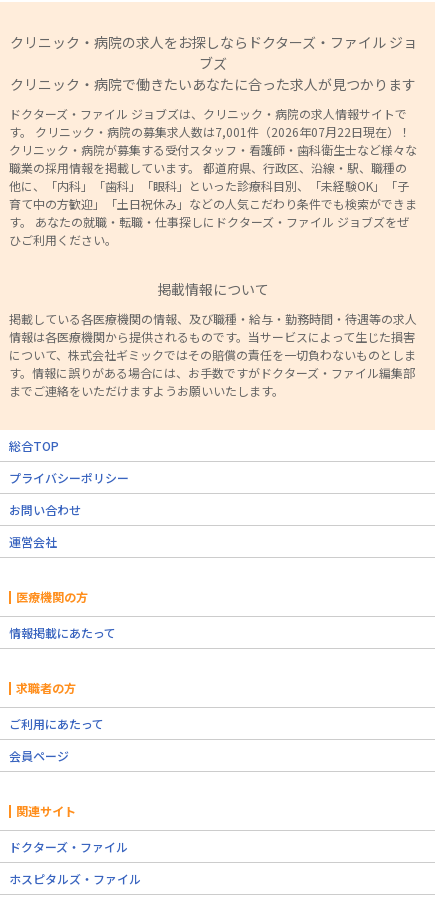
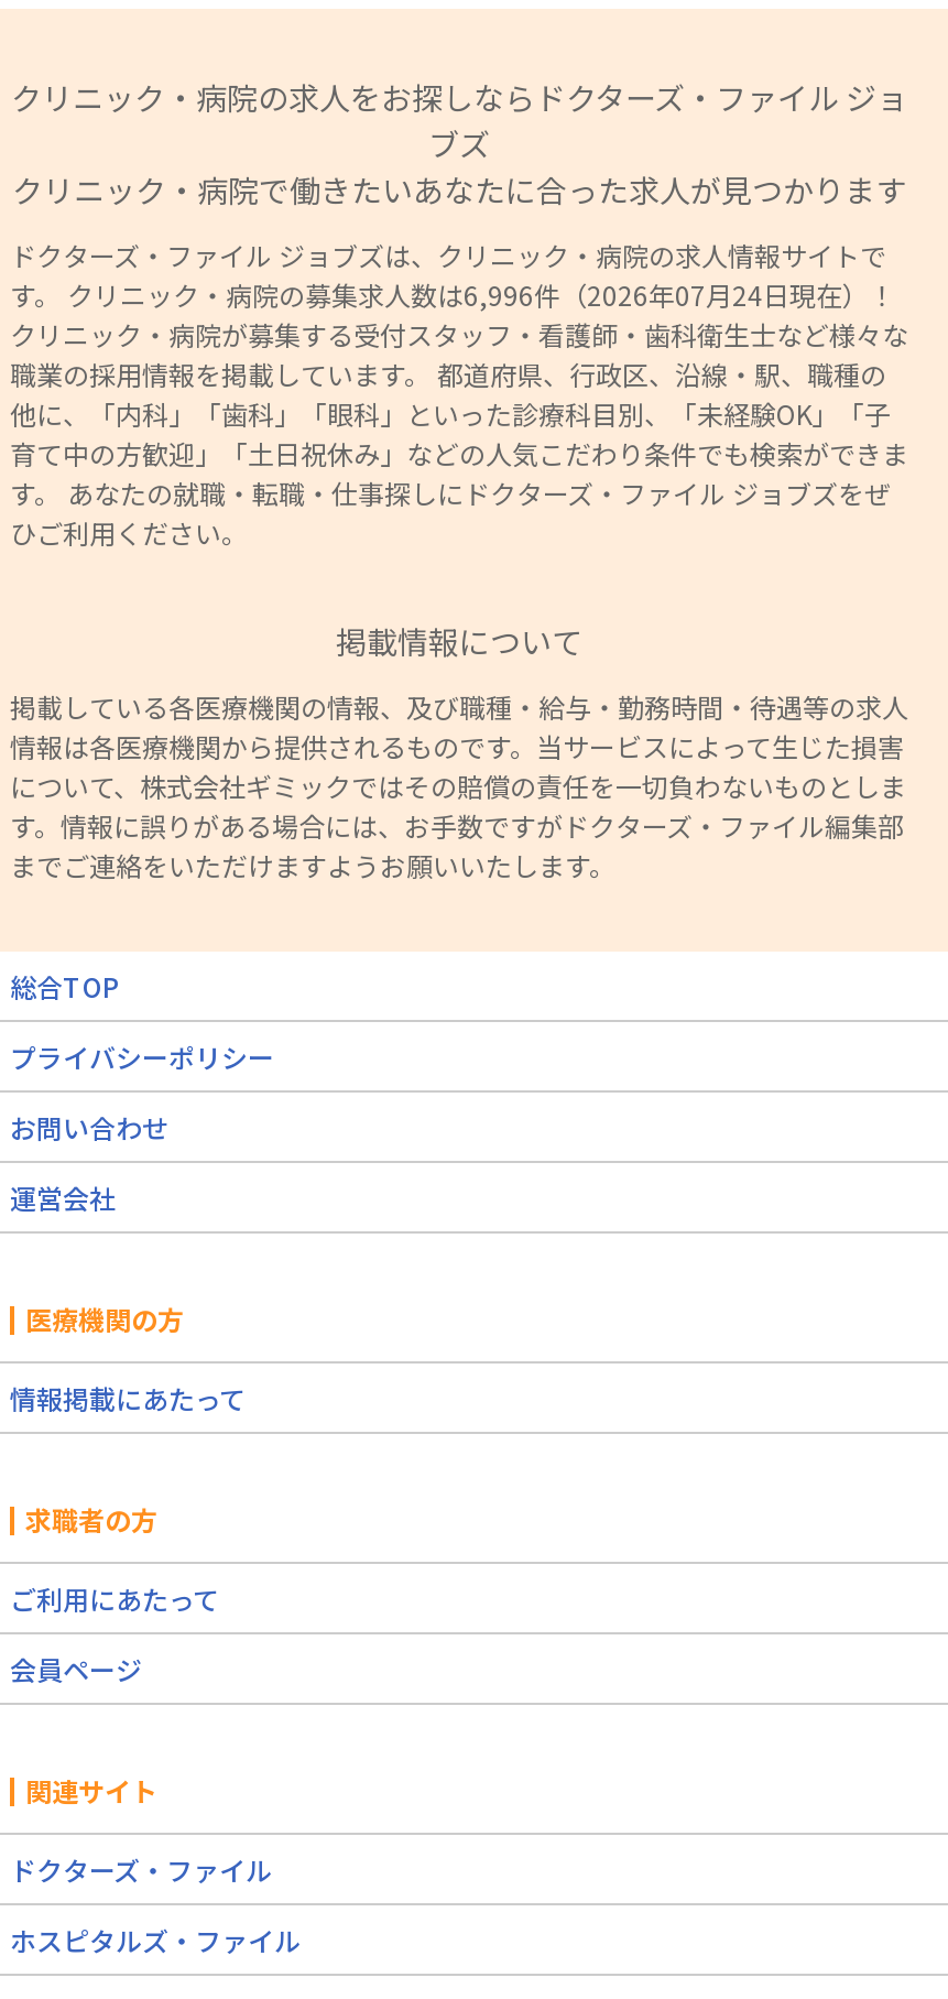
- す。 クリニック・病院の募集求人数は7,001件（2026年07月22日現在）！
+ す。 クリニック・病院の募集求人数は6,996件（2026年07月24日現在）！
